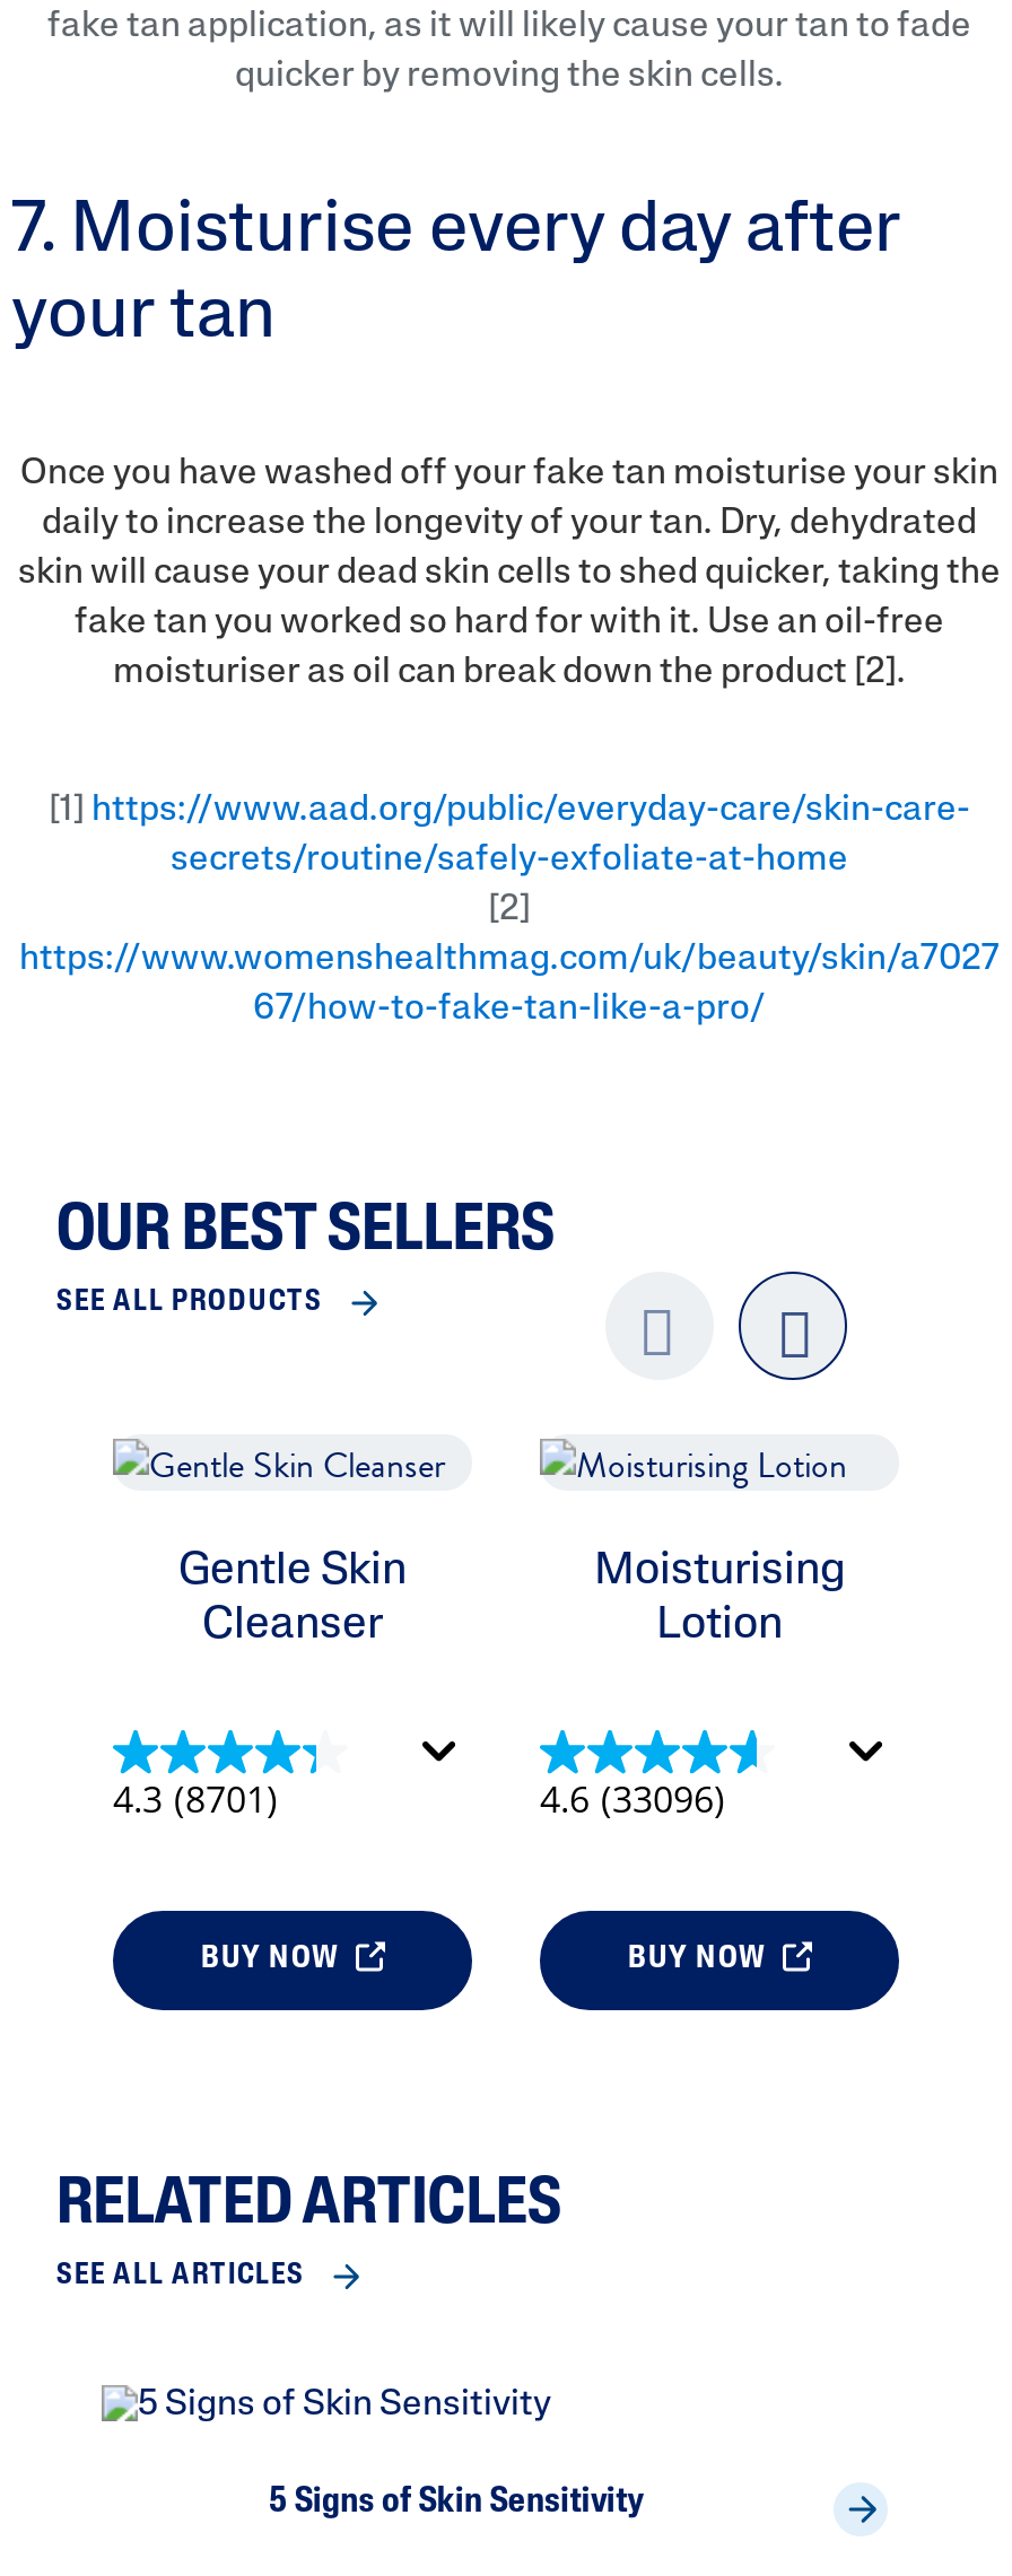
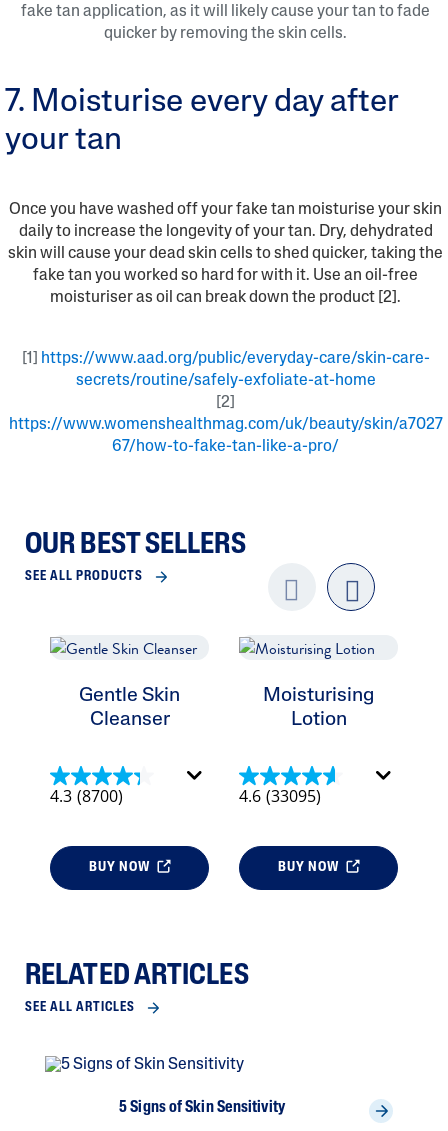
- 4.3 (8701)
+ 4.3 (8700)

- 4.6 (33096)
+ 4.6 (33095)
